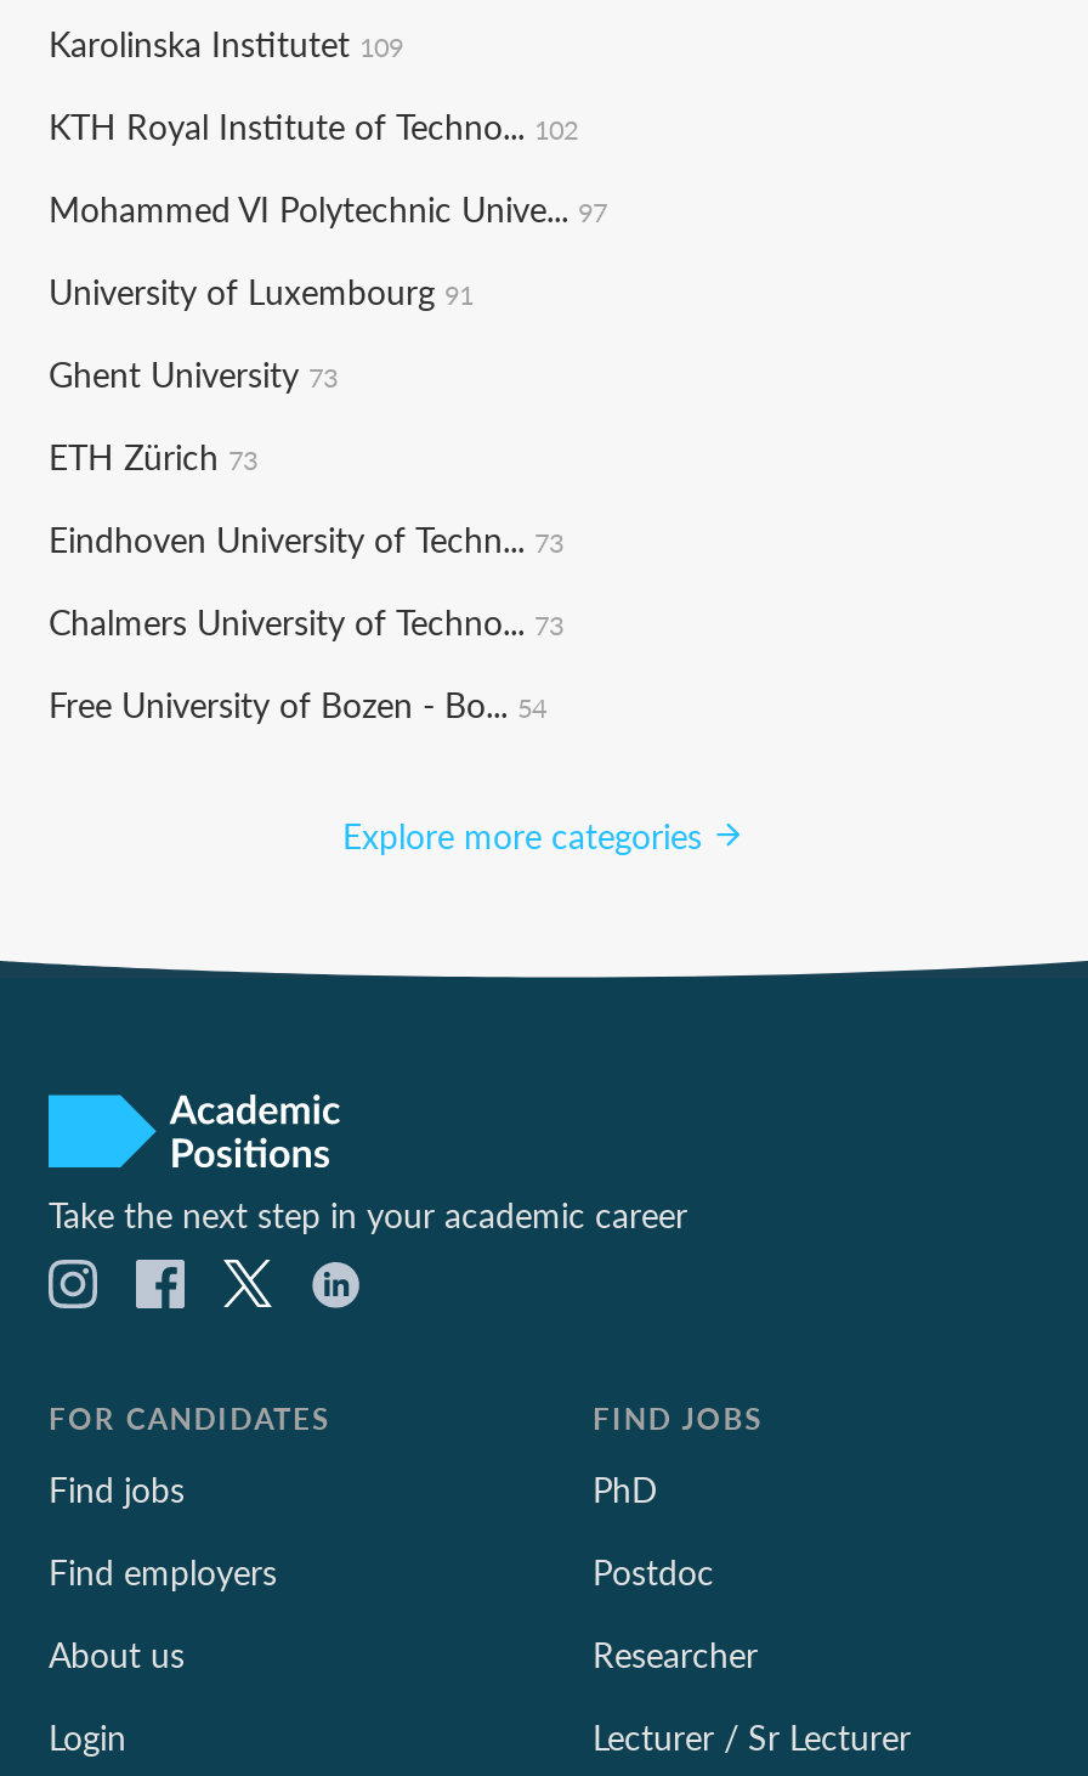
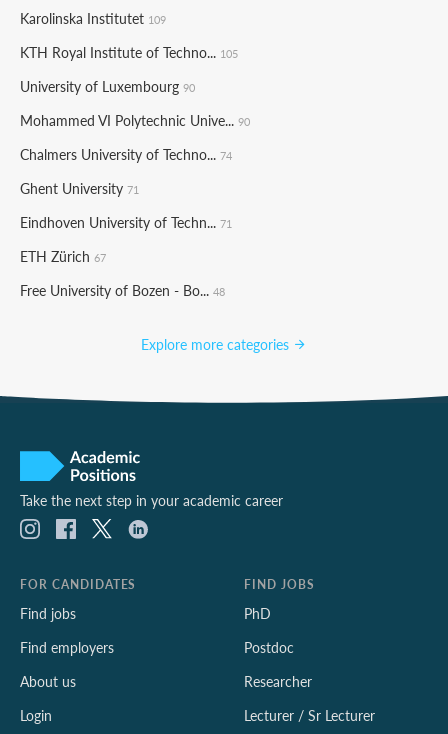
- KTH Royal Institute of Techno... 102
+ KTH Royal Institute of Techno... 105

- Mohammed VI Polytechnic Unive... 97
+ University of Luxembourg 90

- University of Luxembourg 91
+ Mohammed VI Polytechnic Unive... 90

- Ghent University 73
+ Chalmers University of Techno... 74

- ETH Zürich 73
+ Ghent University 71

- Eindhoven University of Techn... 73
+ Eindhoven University of Techn... 71

- Chalmers University of Techno... 73
+ ETH Zürich 67

- Free University of Bozen - Bo... 54
+ Free University of Bozen - Bo... 48
